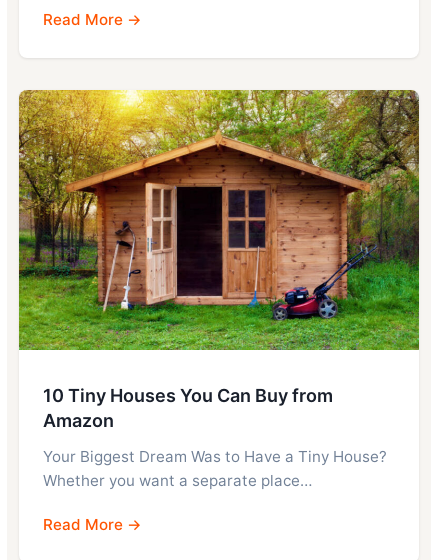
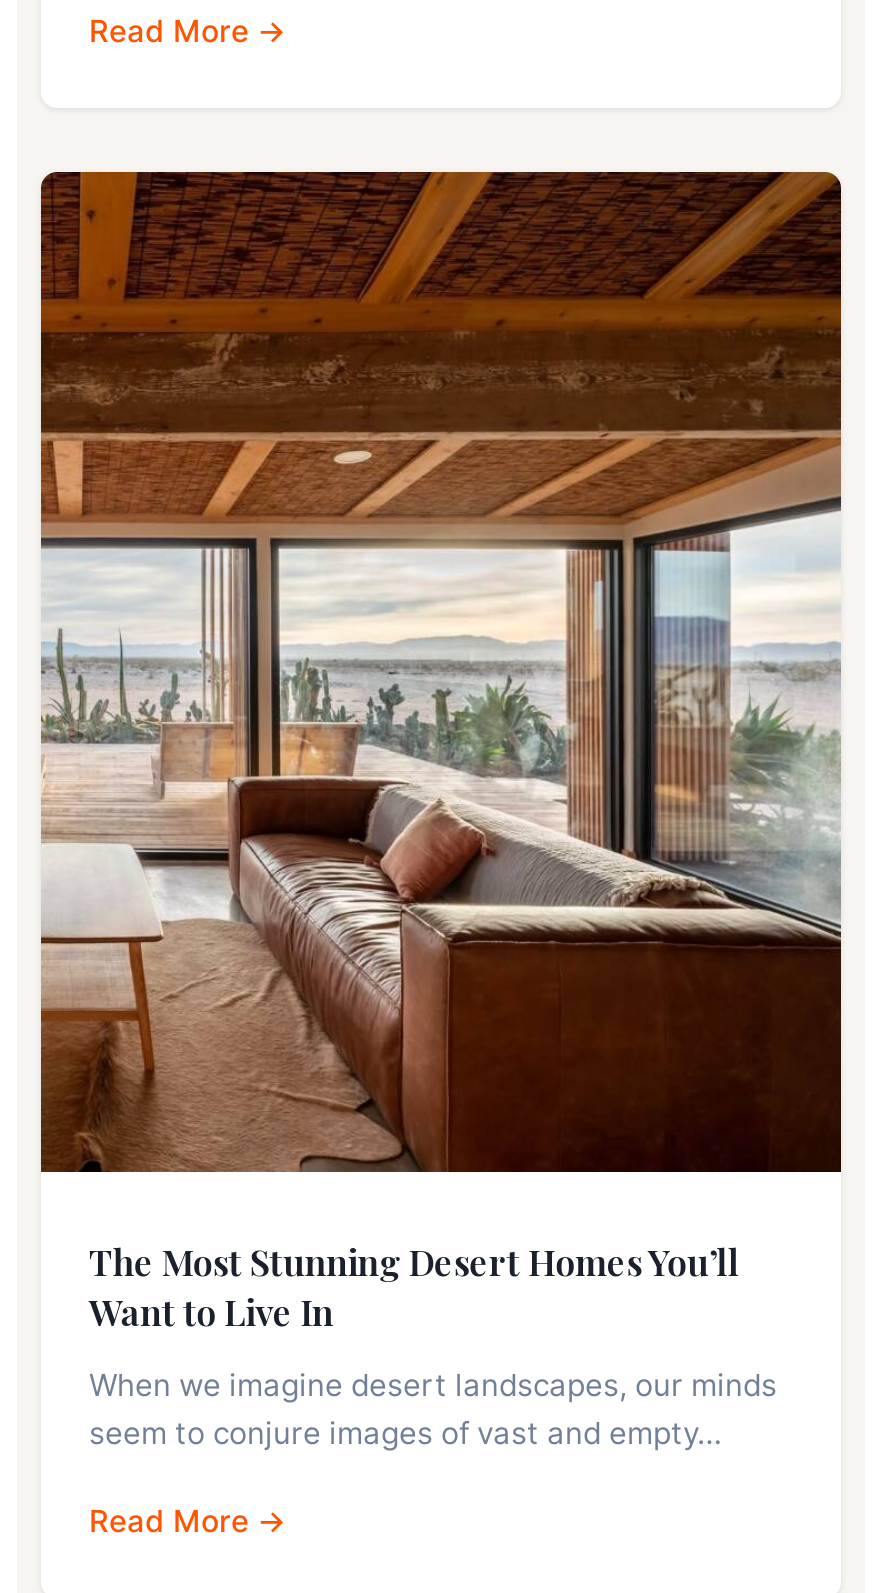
- [image]
- 10 Tiny Houses You Can Buy from
- Amazon
+ [image]
+ The Most Stunning Desert Homes You’ll
+ Want to Live In

- Your Biggest Dream Was to Have a Tiny House?
- Whether you want a separate place…
+ When we imagine desert landscapes, our minds
+ seem to conjure images of vast and empty…
